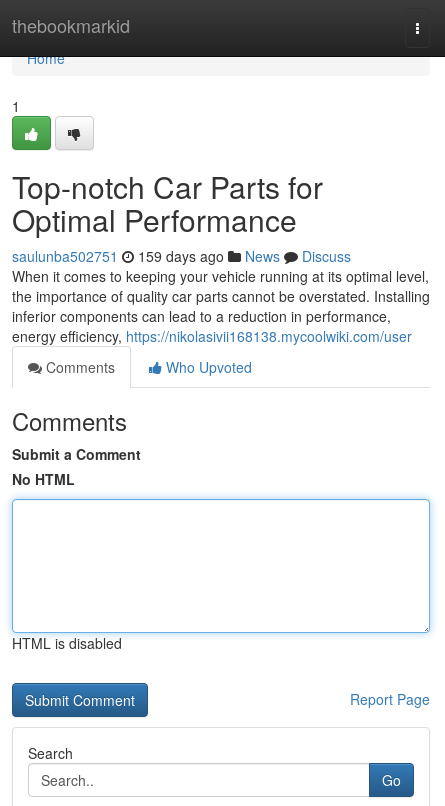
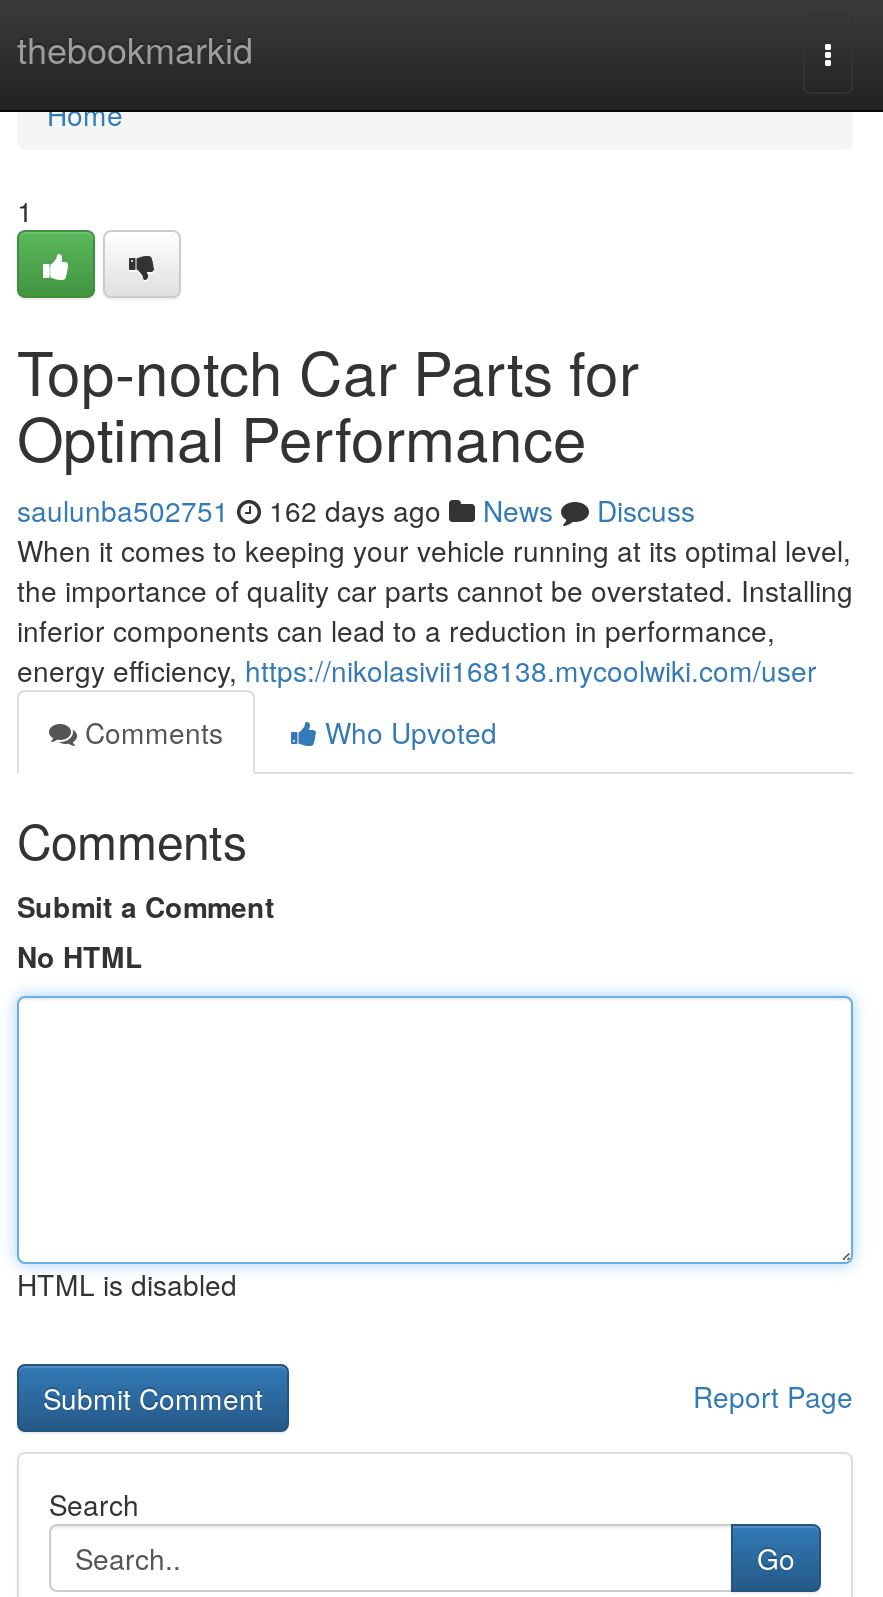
- saulunba502751 159 days ago News Discuss
+ saulunba502751 162 days ago News Discuss
